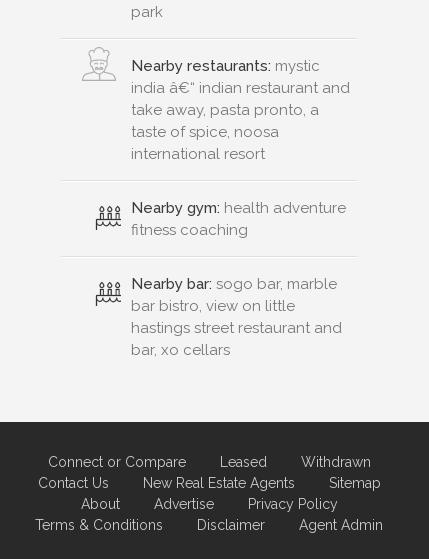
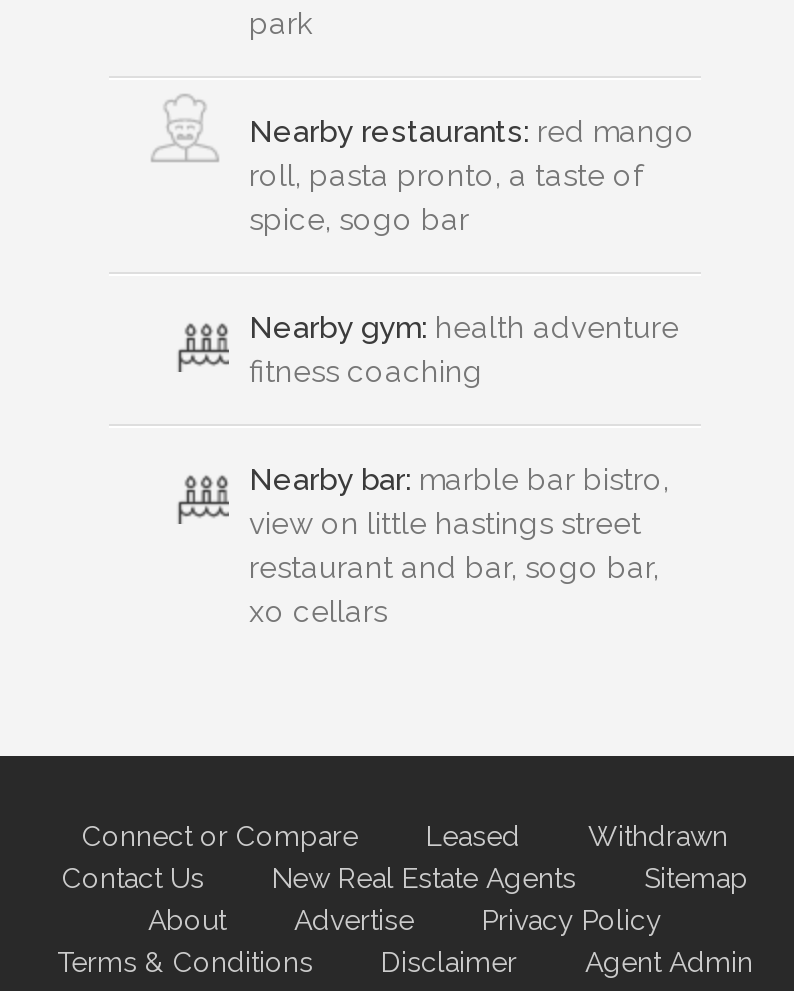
- Nearby restaurants: mystic
- india â€“ indian restaurant and
- take away, pasta pronto, a
- taste of spice, noosa
- international resort
+ Nearby restaurants: red mango
+ roll, pasta pronto, a taste of
+ spice, sogo bar

- Nearby bar: sogo bar, marble
- bar bistro, view on little
- hastings street restaurant and
- bar, xo cellars
+ Nearby bar: marble bar bistro,
+ view on little hastings street
+ restaurant and bar, sogo bar,
+ xo cellars
